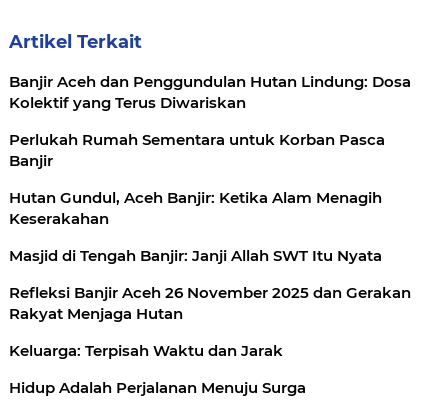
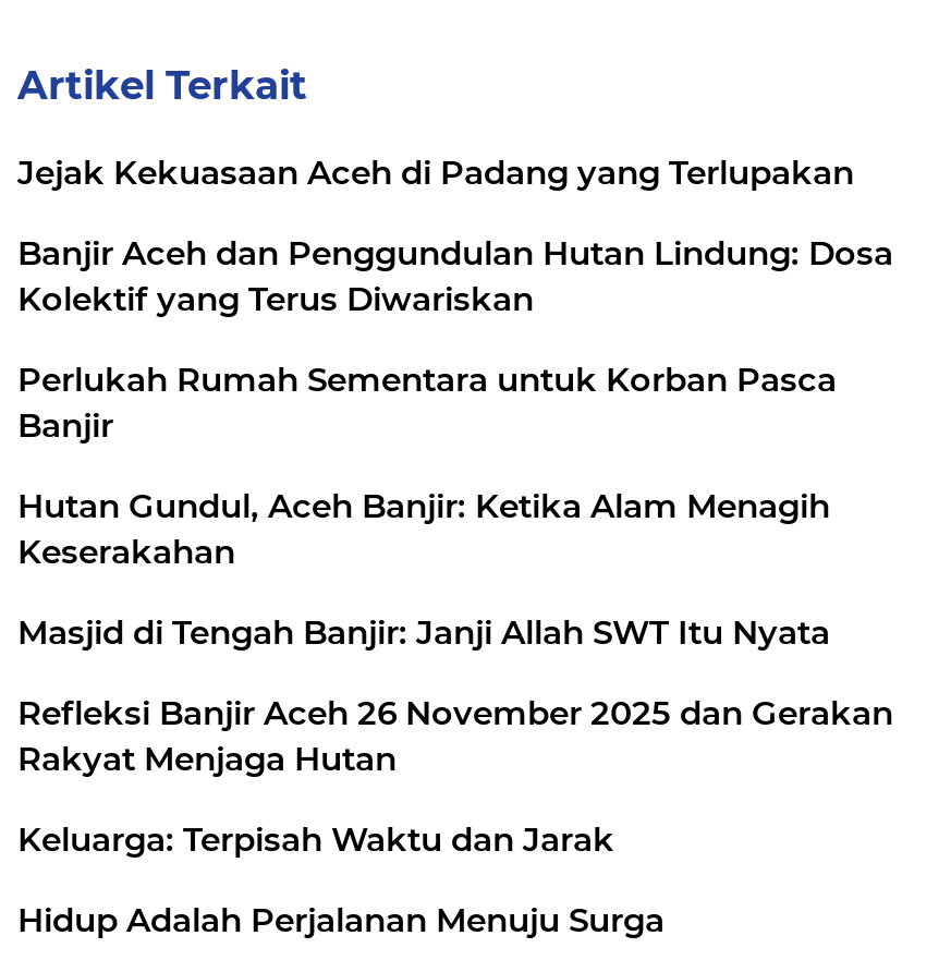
+ Jejak Kekuasaan Aceh di Padang yang Terlupakan
